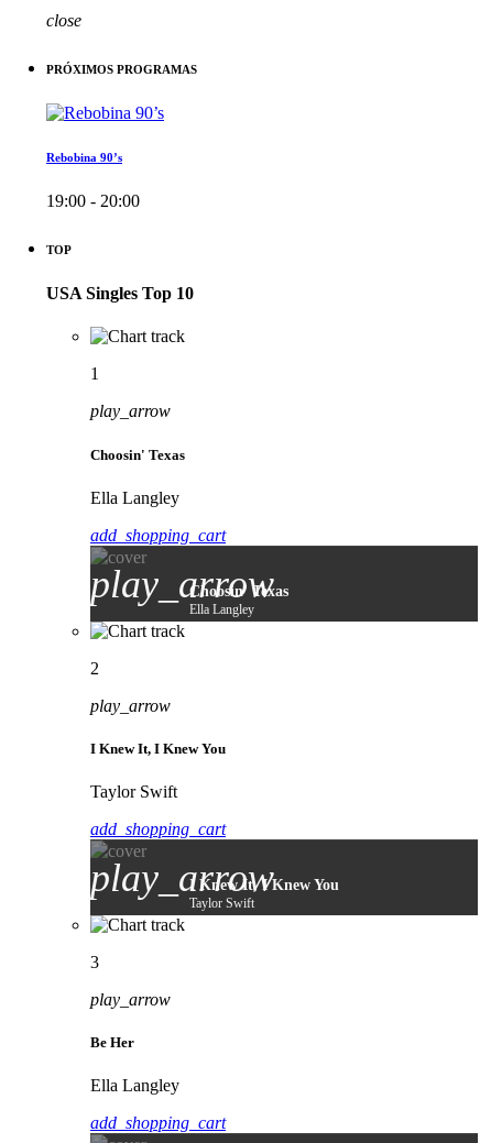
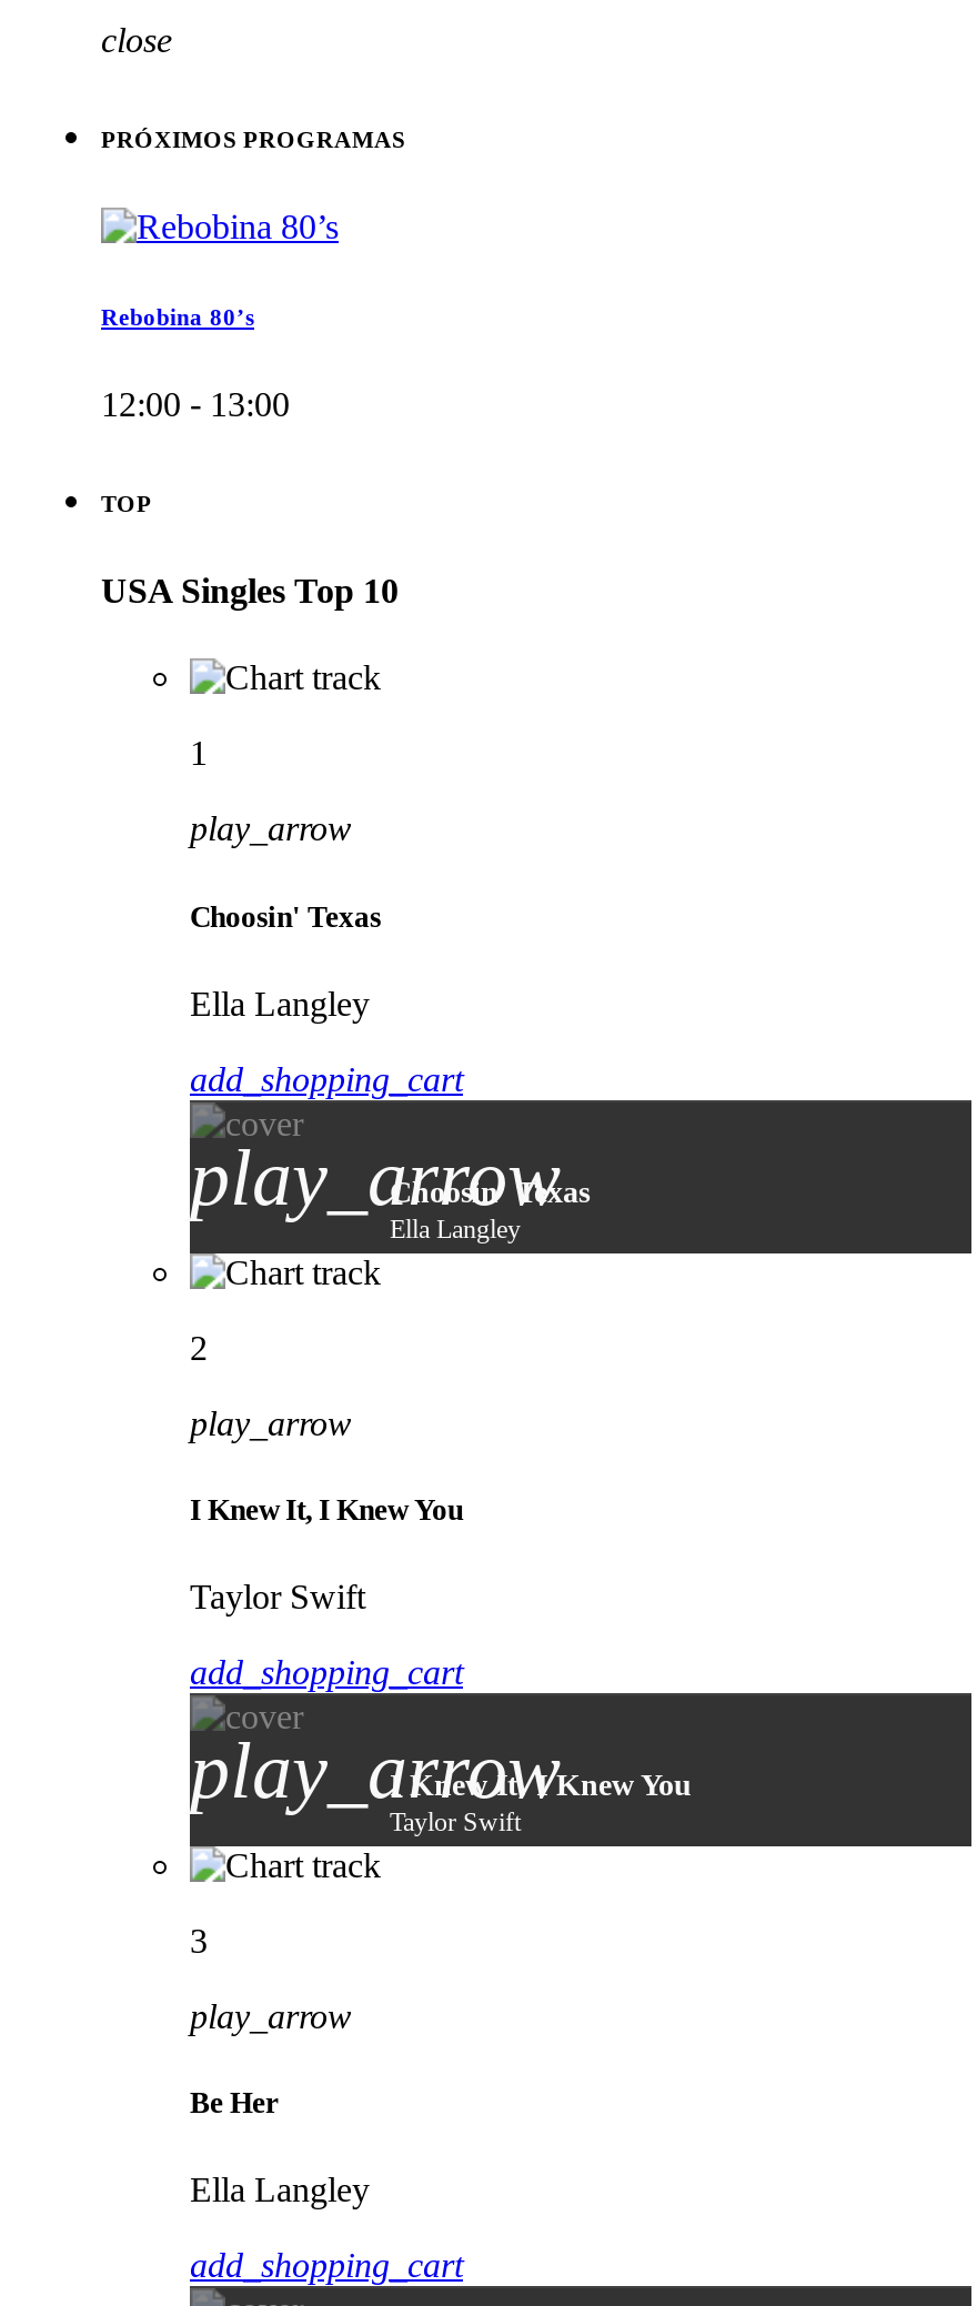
- Rebobina 90’s
+ Rebobina 80’s

- 19:00 - 20:00
+ 12:00 - 13:00
